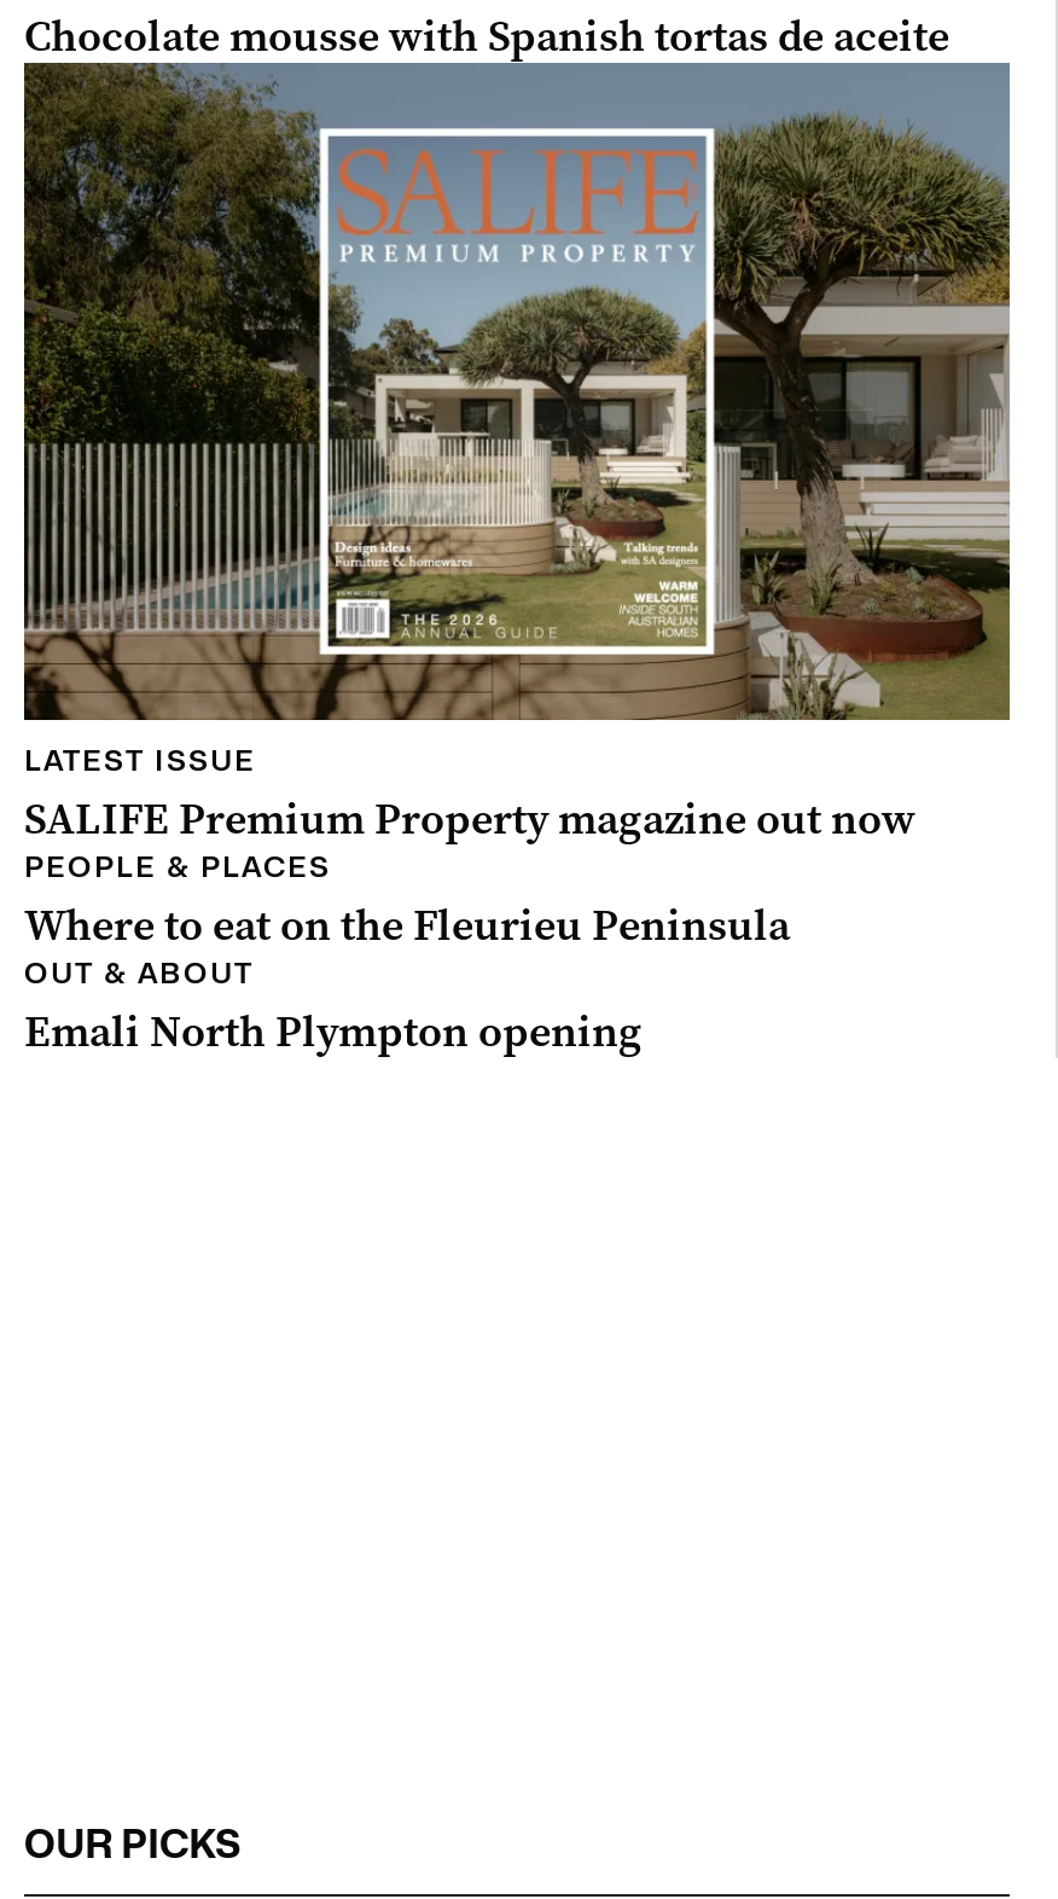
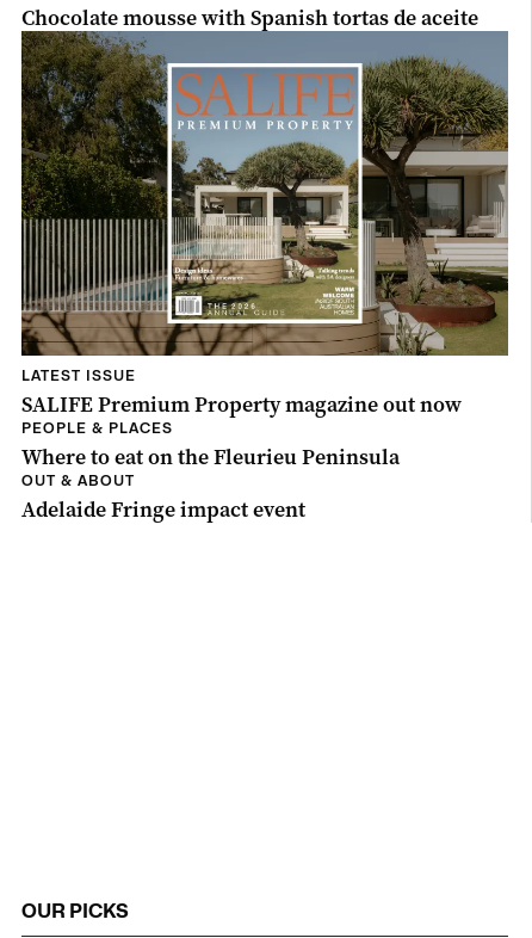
- Emali North Plympton opening
+ Adelaide Fringe impact event
